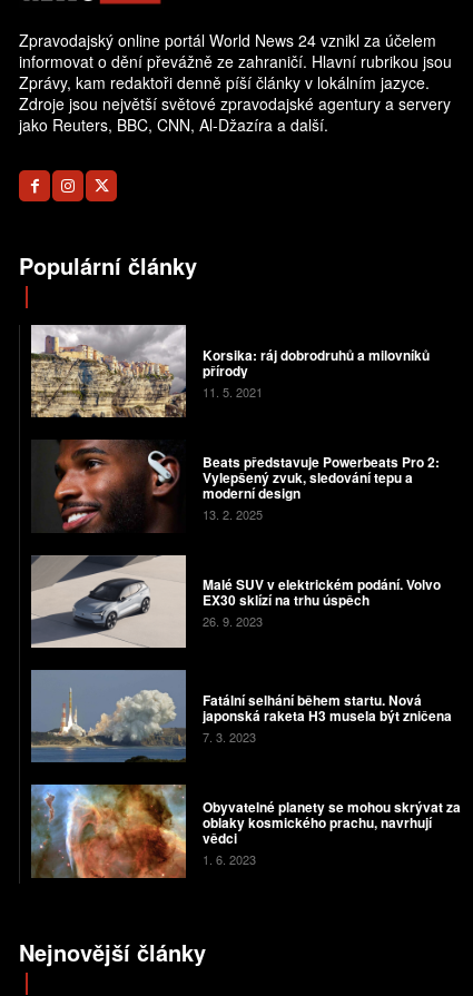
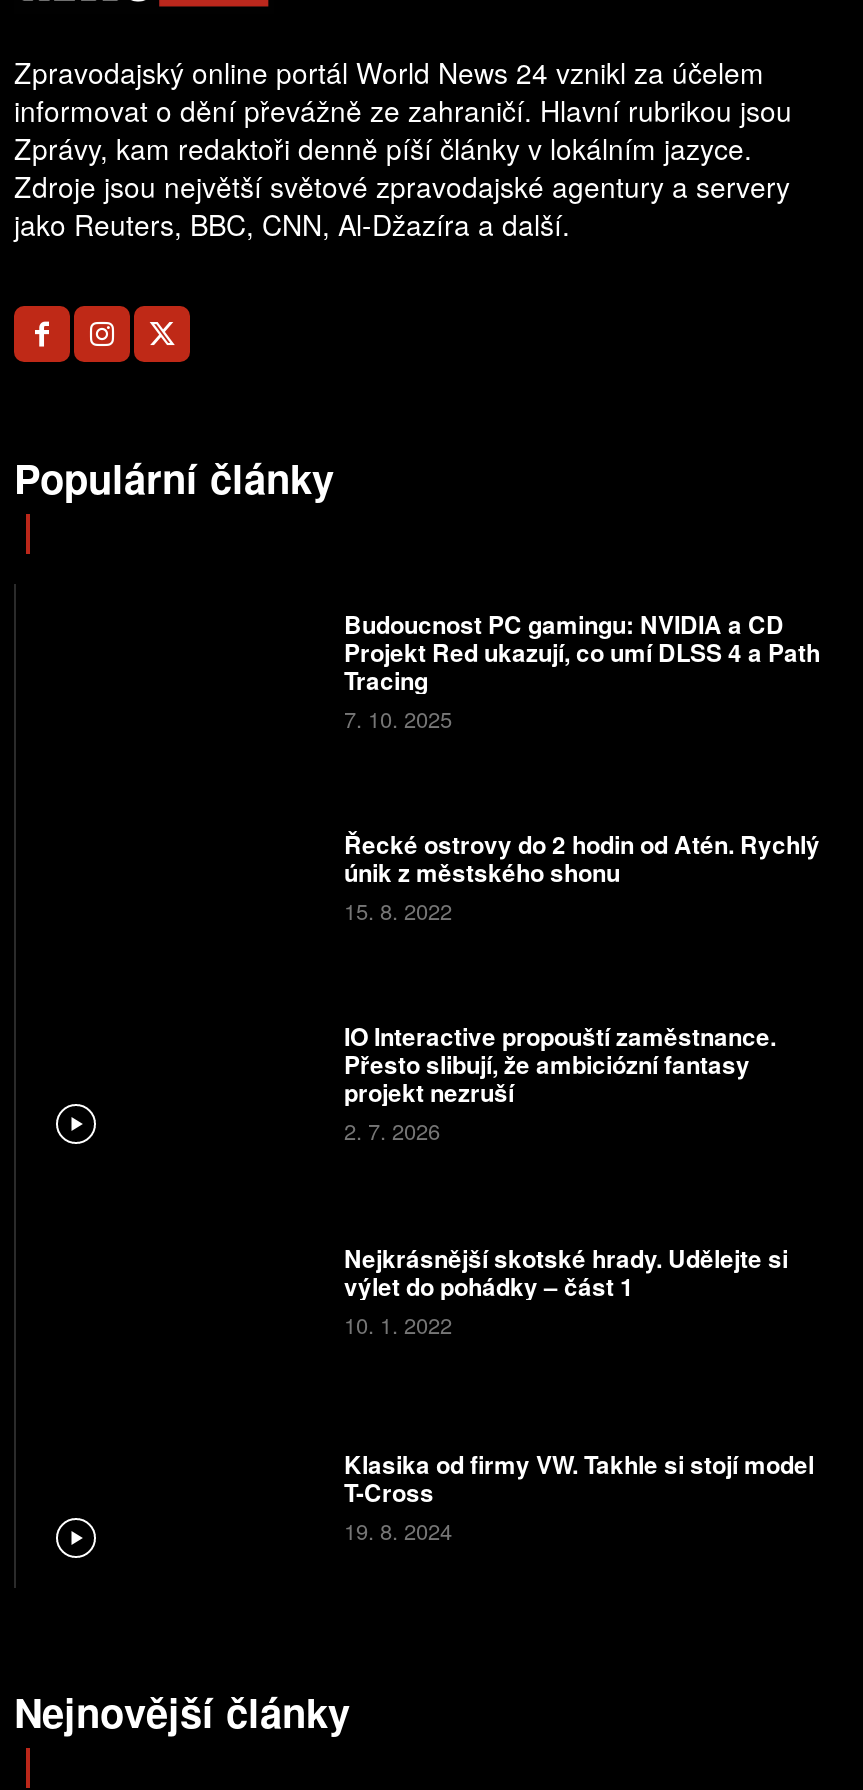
- [image]

- Korsika: ráj dobrodruhů a milovníků
- přírody
- 11. 5. 2021
+ Budoucnost PC gamingu: NVIDIA a CD
+ Projekt Red ukazují, co umí DLSS 4 a Path
+ Tracing
+ 7. 10. 2025

- [image]

- Beats představuje Powerbeats Pro 2:
- Vylepšený zvuk, sledování tepu a
- moderní design
- 13. 2. 2025
+ Řecké ostrovy do 2 hodin od Atén. Rychlý
+ únik z městského shonu
+ 15. 8. 2022

- [image]

- Malé SUV v elektrickém podání. Volvo
- EX30 sklízí na trhu úspěch
- 26. 9. 2023
+ IO Interactive propouští zaměstnance.
+ Přesto slibují, že ambiciózní fantasy
+ projekt nezruší
+ 2. 7. 2026

- [image]

- Fatální selhání během startu. Nová
- japonská raketa H3 musela být zničena
- 7. 3. 2023
+ Nejkrásnější skotské hrady. Udělejte si
+ výlet do pohádky – část 1
+ 10. 1. 2022

- [image]

- Obyvatelné planety se mohou skrývat za
- oblaky kosmického prachu, navrhují
- vědci
- 1. 6. 2023
+ Klasika od firmy VW. Takhle si stojí model
+ T-Cross
+ 19. 8. 2024
